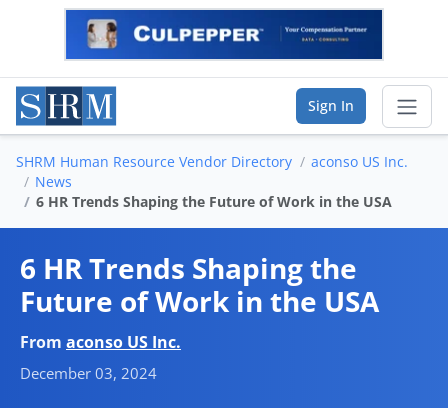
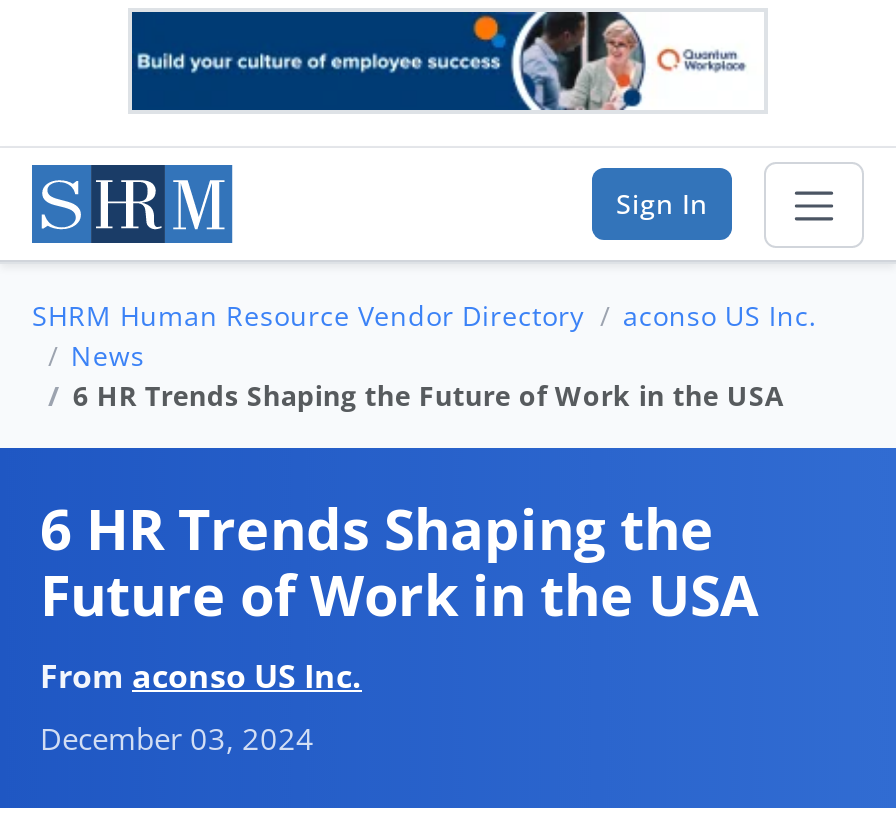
- [image]
+ [image]
